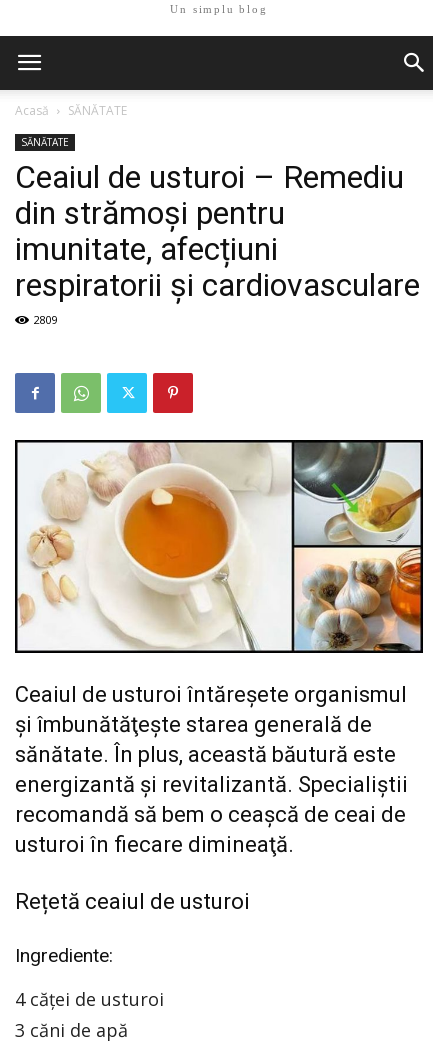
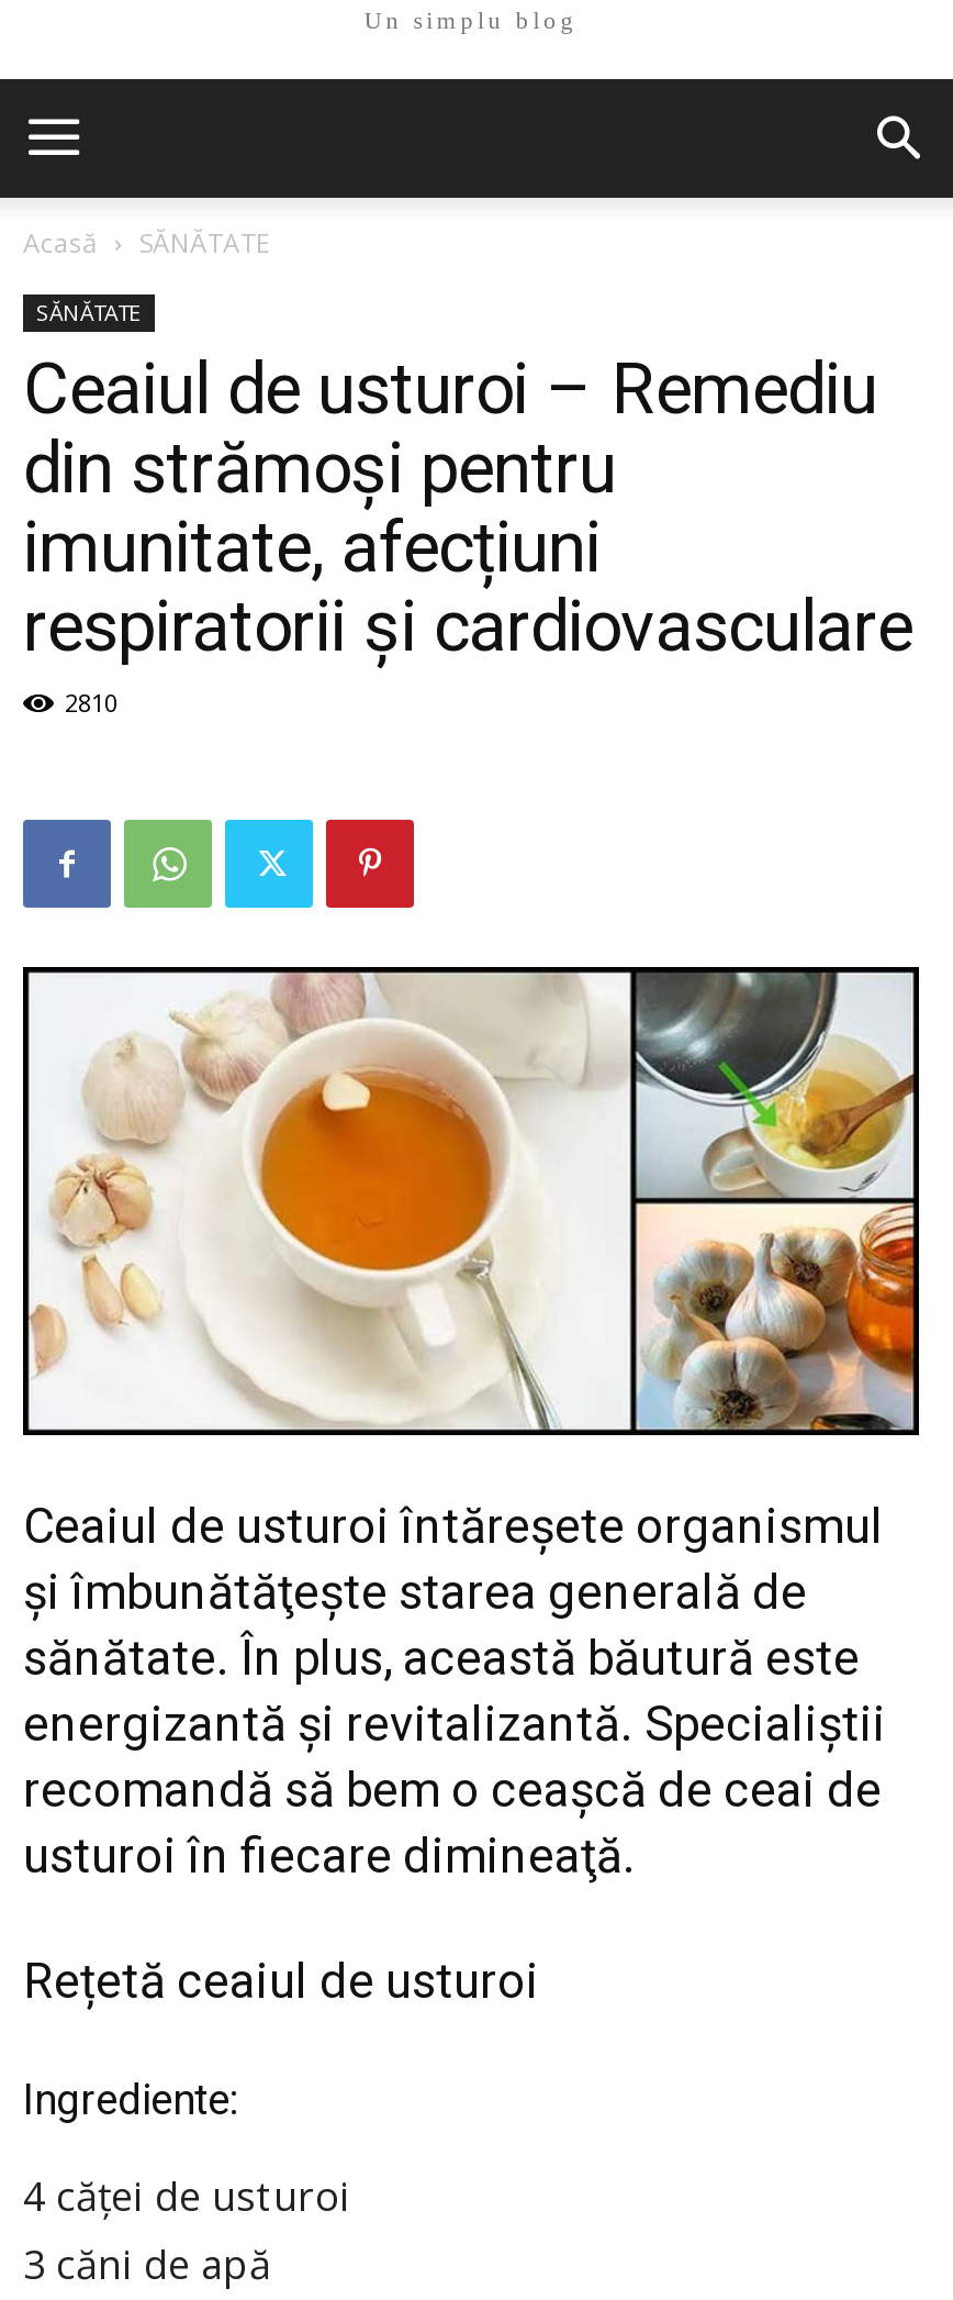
- 2809
+ 2810
